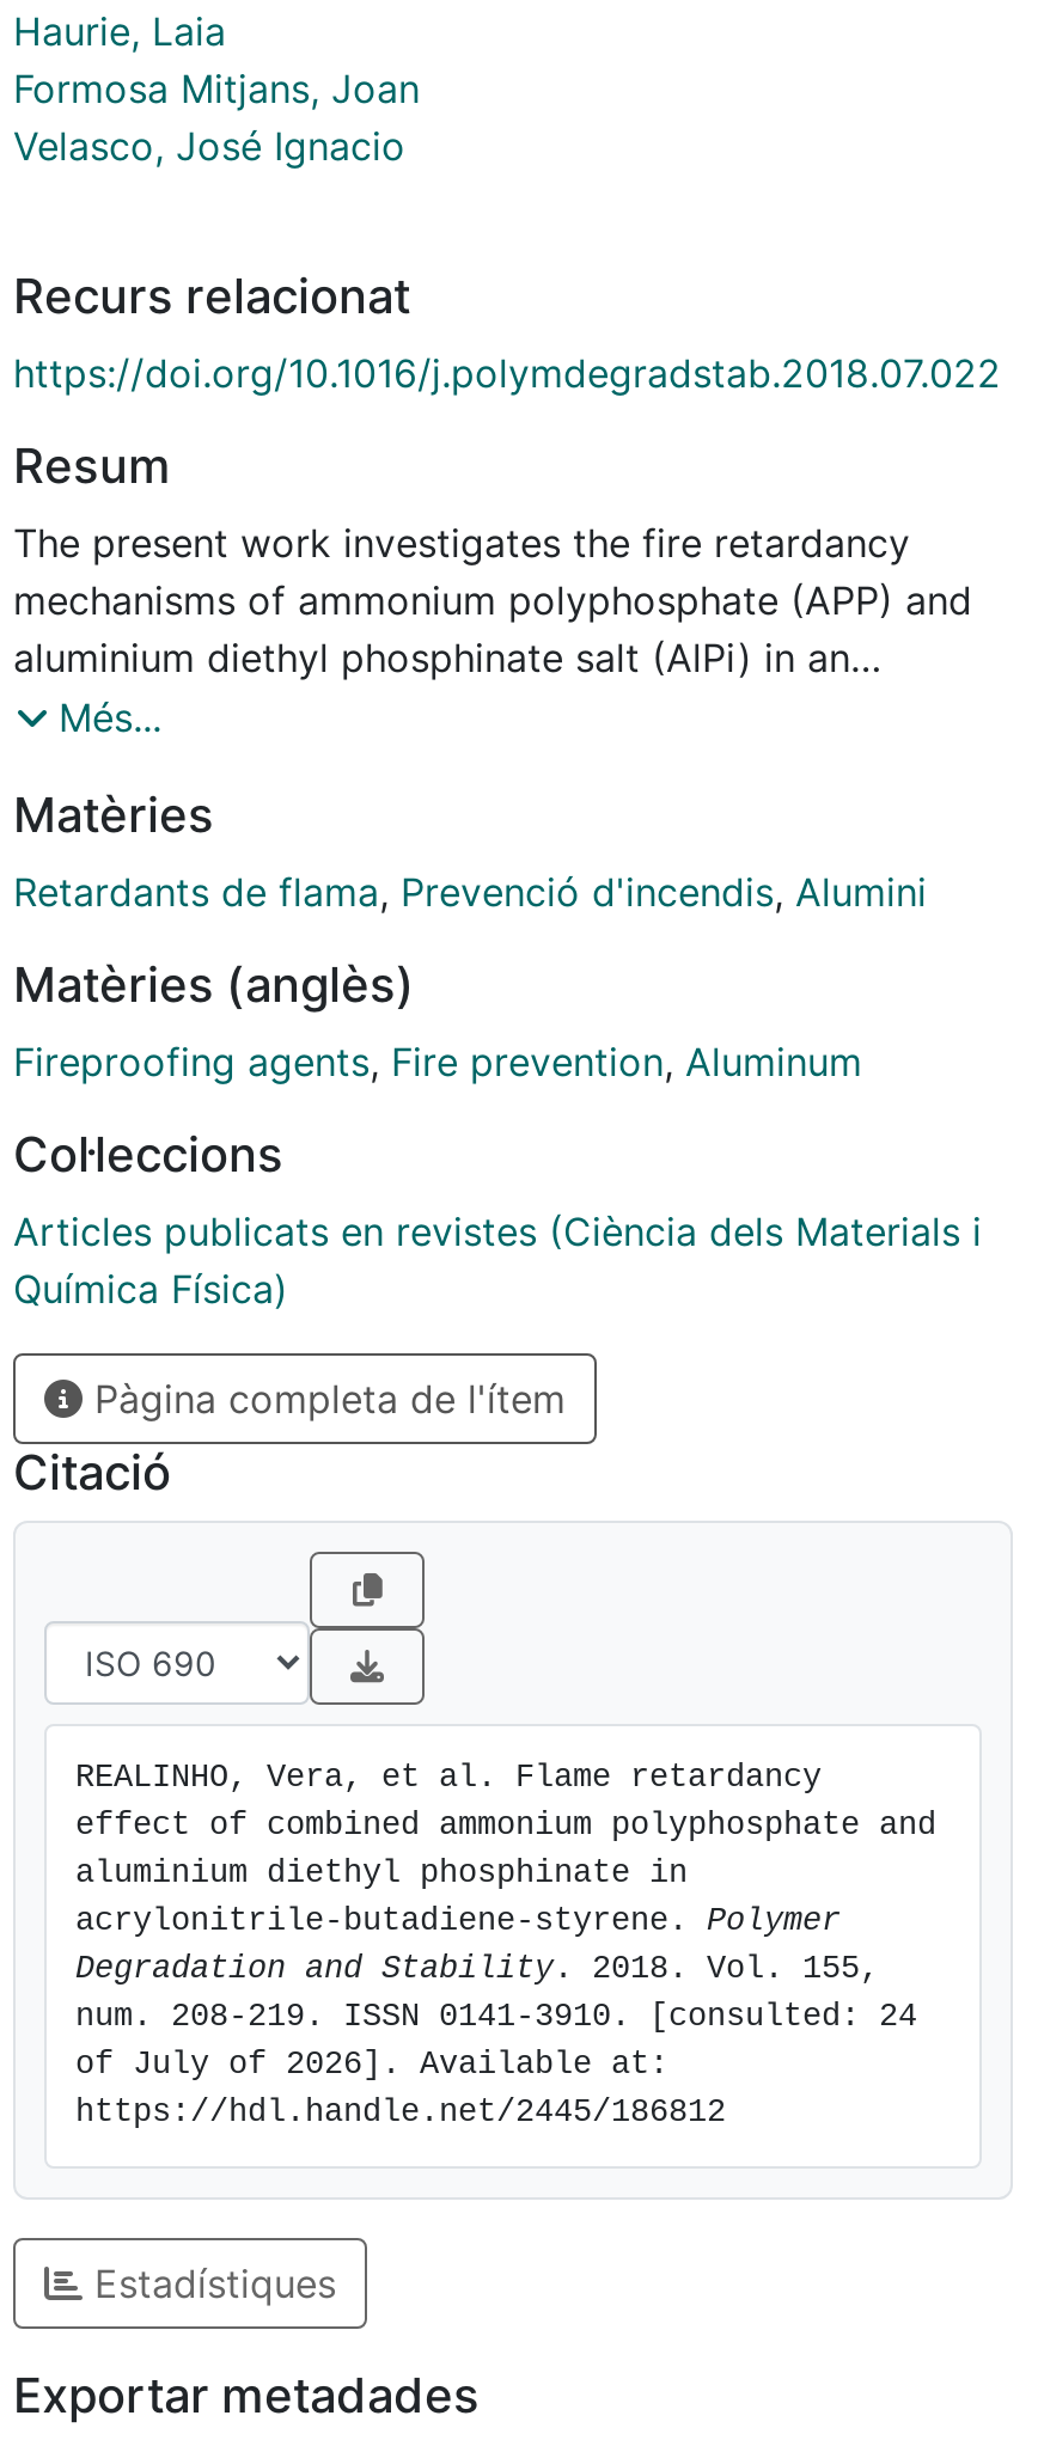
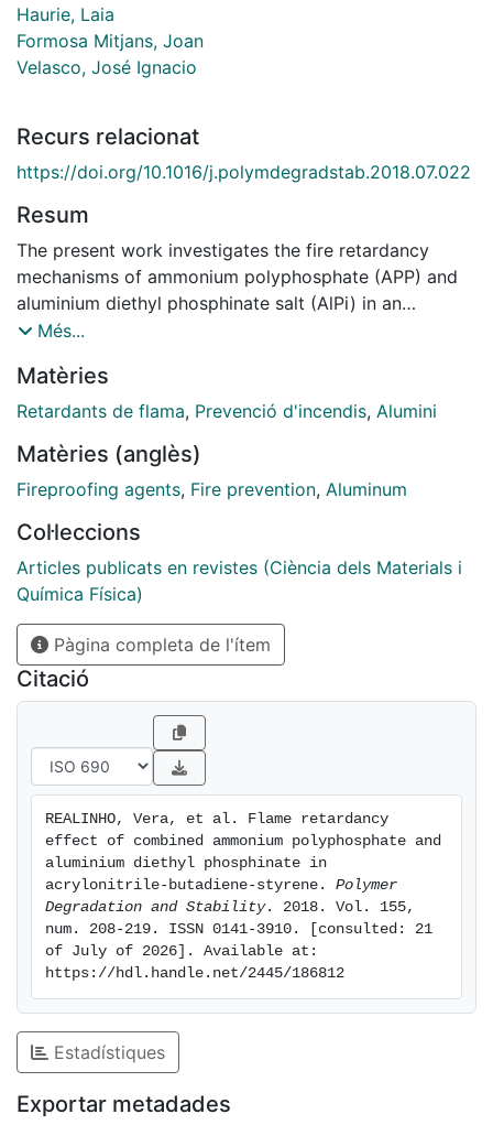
- num. 208-219. ISSN 0141-3910. [consulted: 24
+ num. 208-219. ISSN 0141-3910. [consulted: 21
